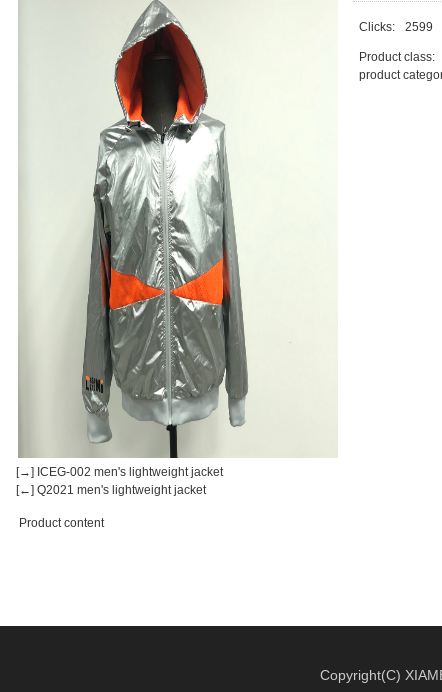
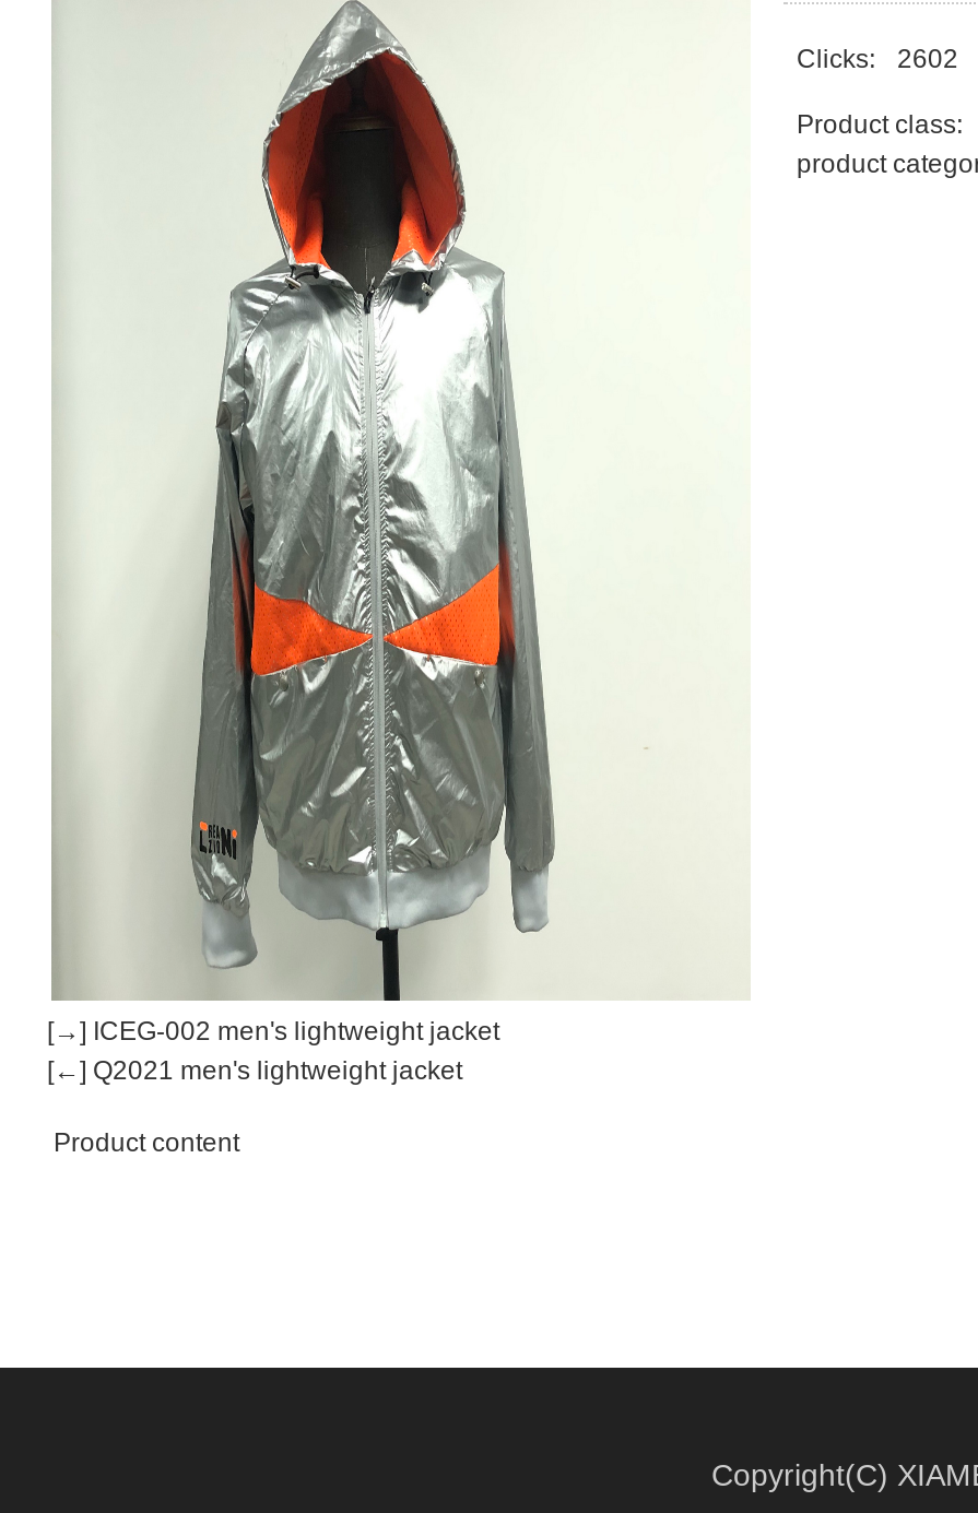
- Clicks: 2599
+ Clicks: 2602
